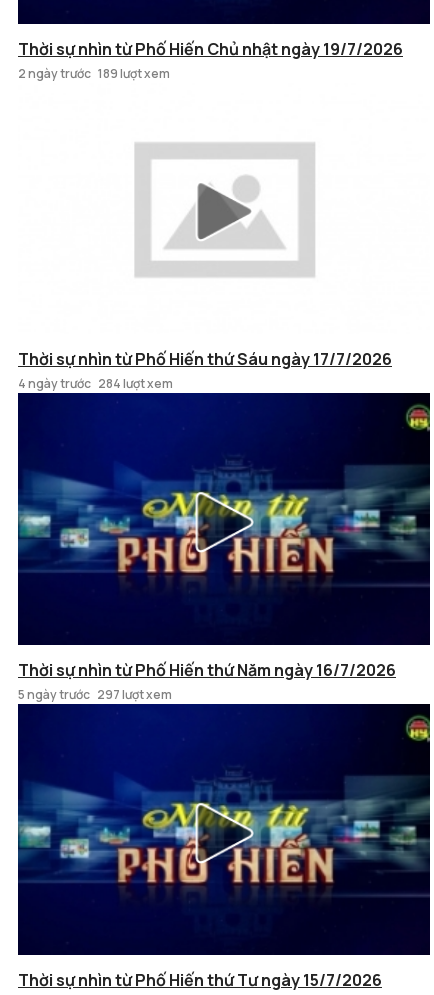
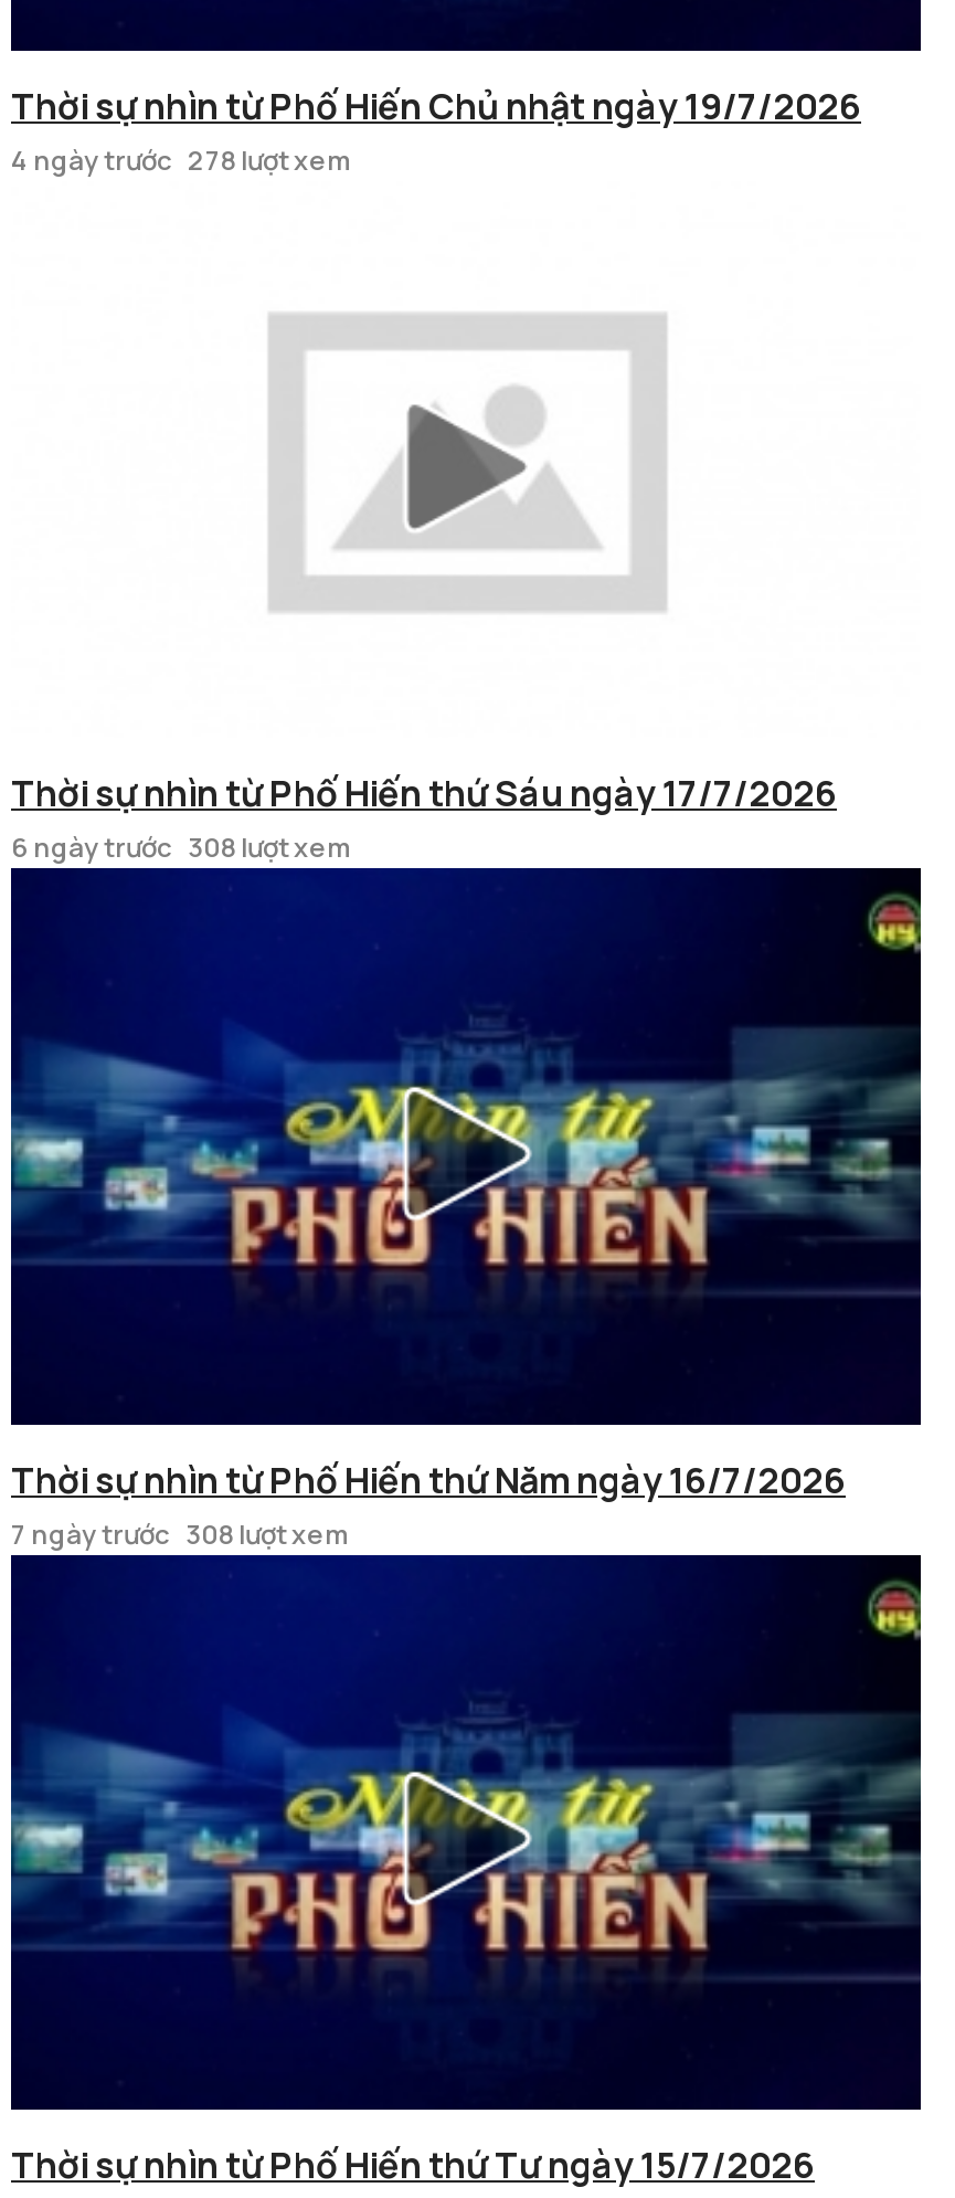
- 2 ngày trước 189 lượt xem
+ 4 ngày trước 278 lượt xem

- 4 ngày trước 284 lượt xem
+ 6 ngày trước 308 lượt xem

- 5 ngày trước 297 lượt xem
+ 7 ngày trước 308 lượt xem
